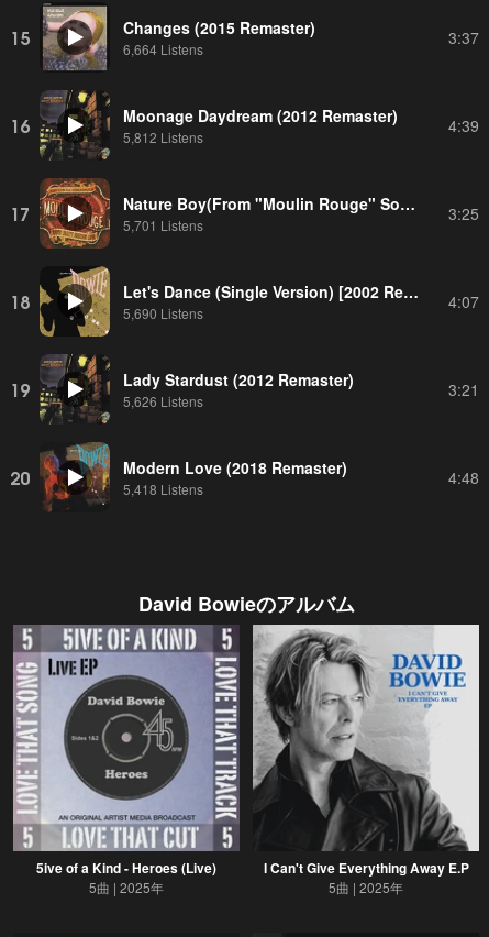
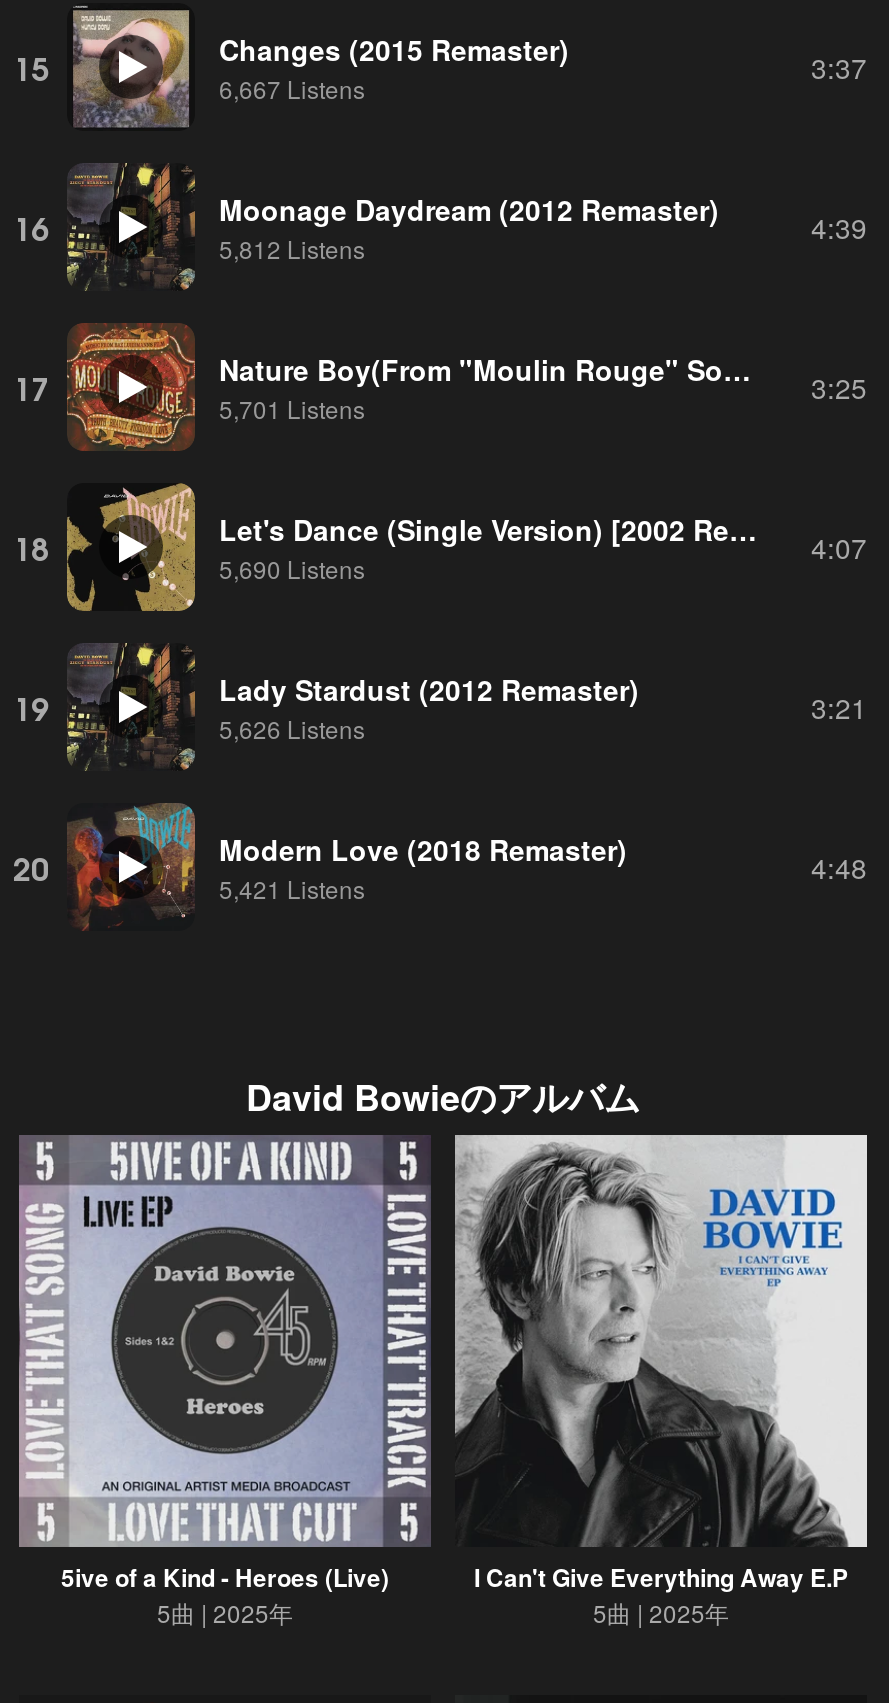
- 6,664 Listens
+ 6,667 Listens

- 5,418 Listens
+ 5,421 Listens
